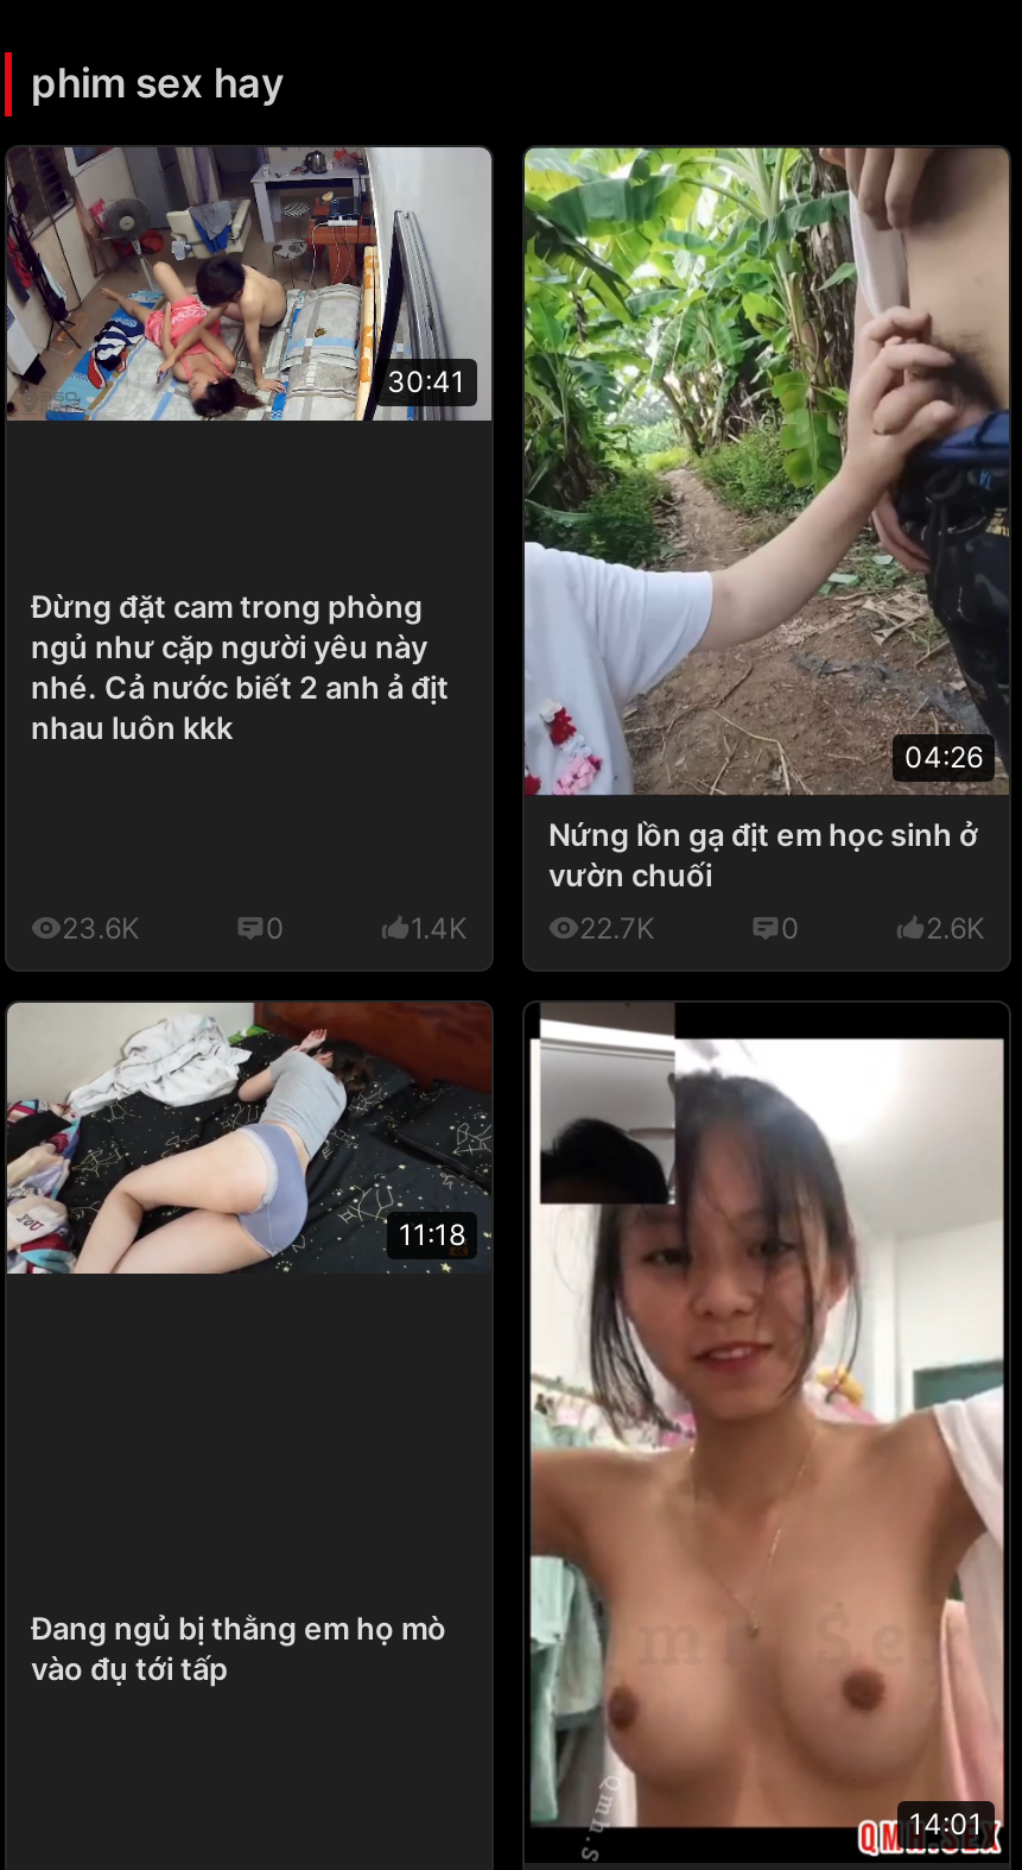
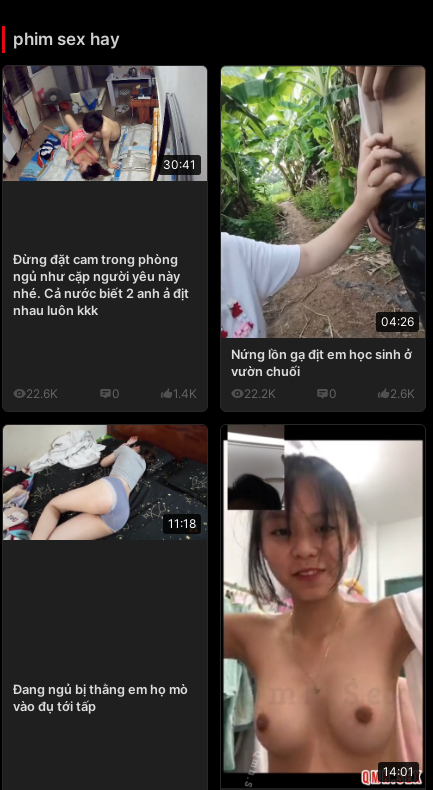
- 23.6K
+ 22.6K

- 22.7K
+ 22.2K
